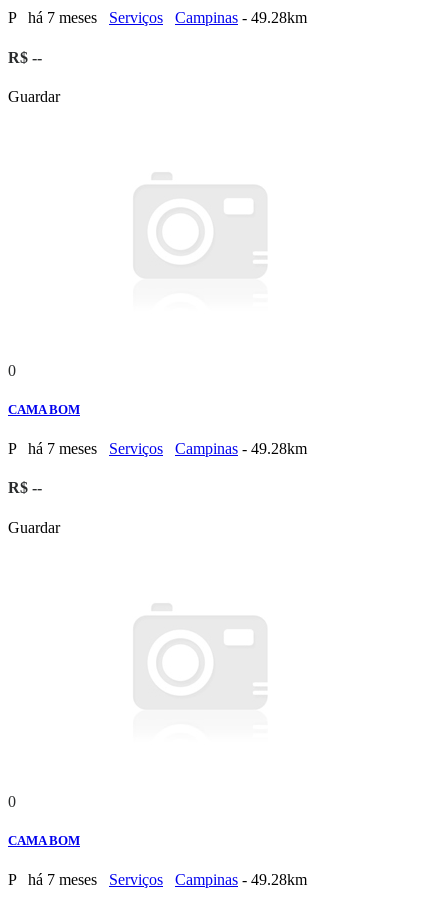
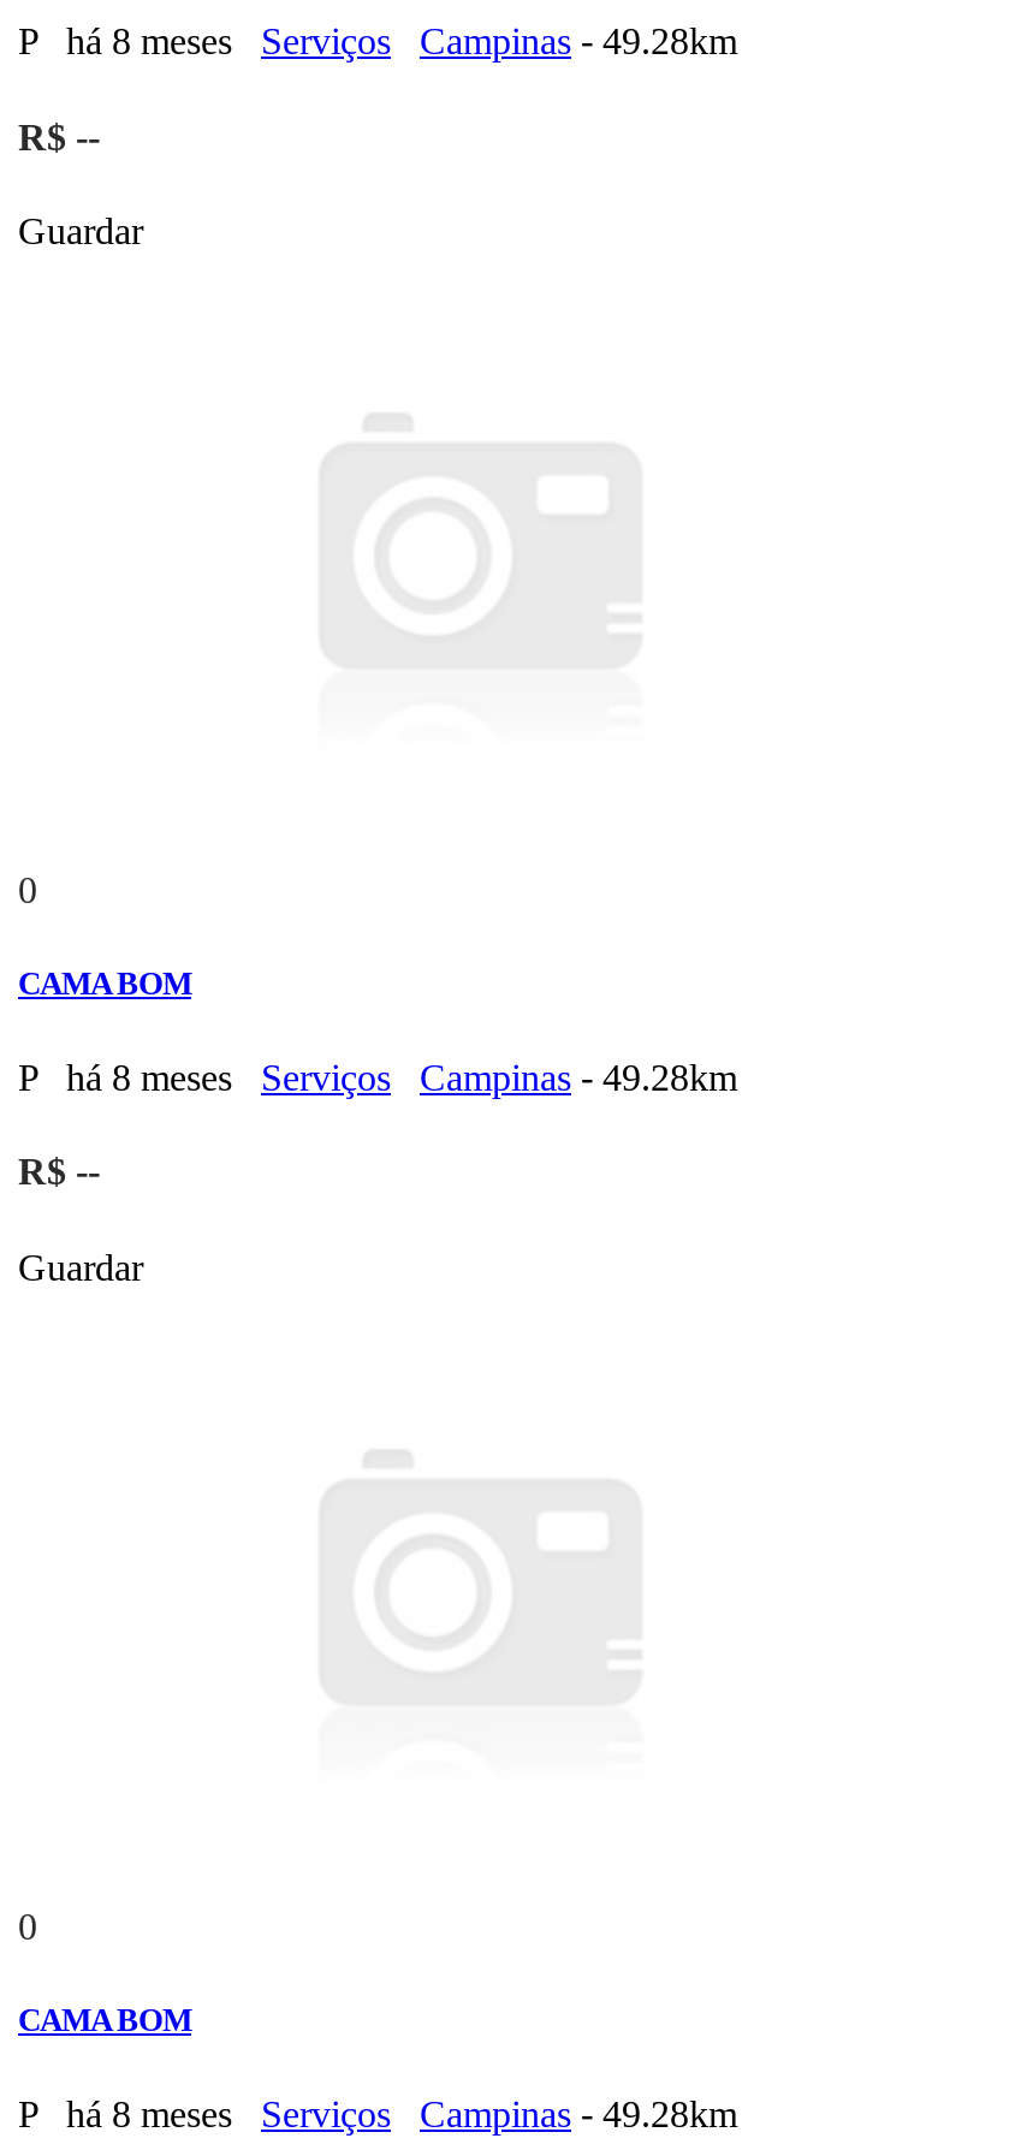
- P há 7 meses Serviços
+ P há 8 meses Serviços

- P há 7 meses Serviços
+ P há 8 meses Serviços

- P há 7 meses Serviços
+ P há 8 meses Serviços
